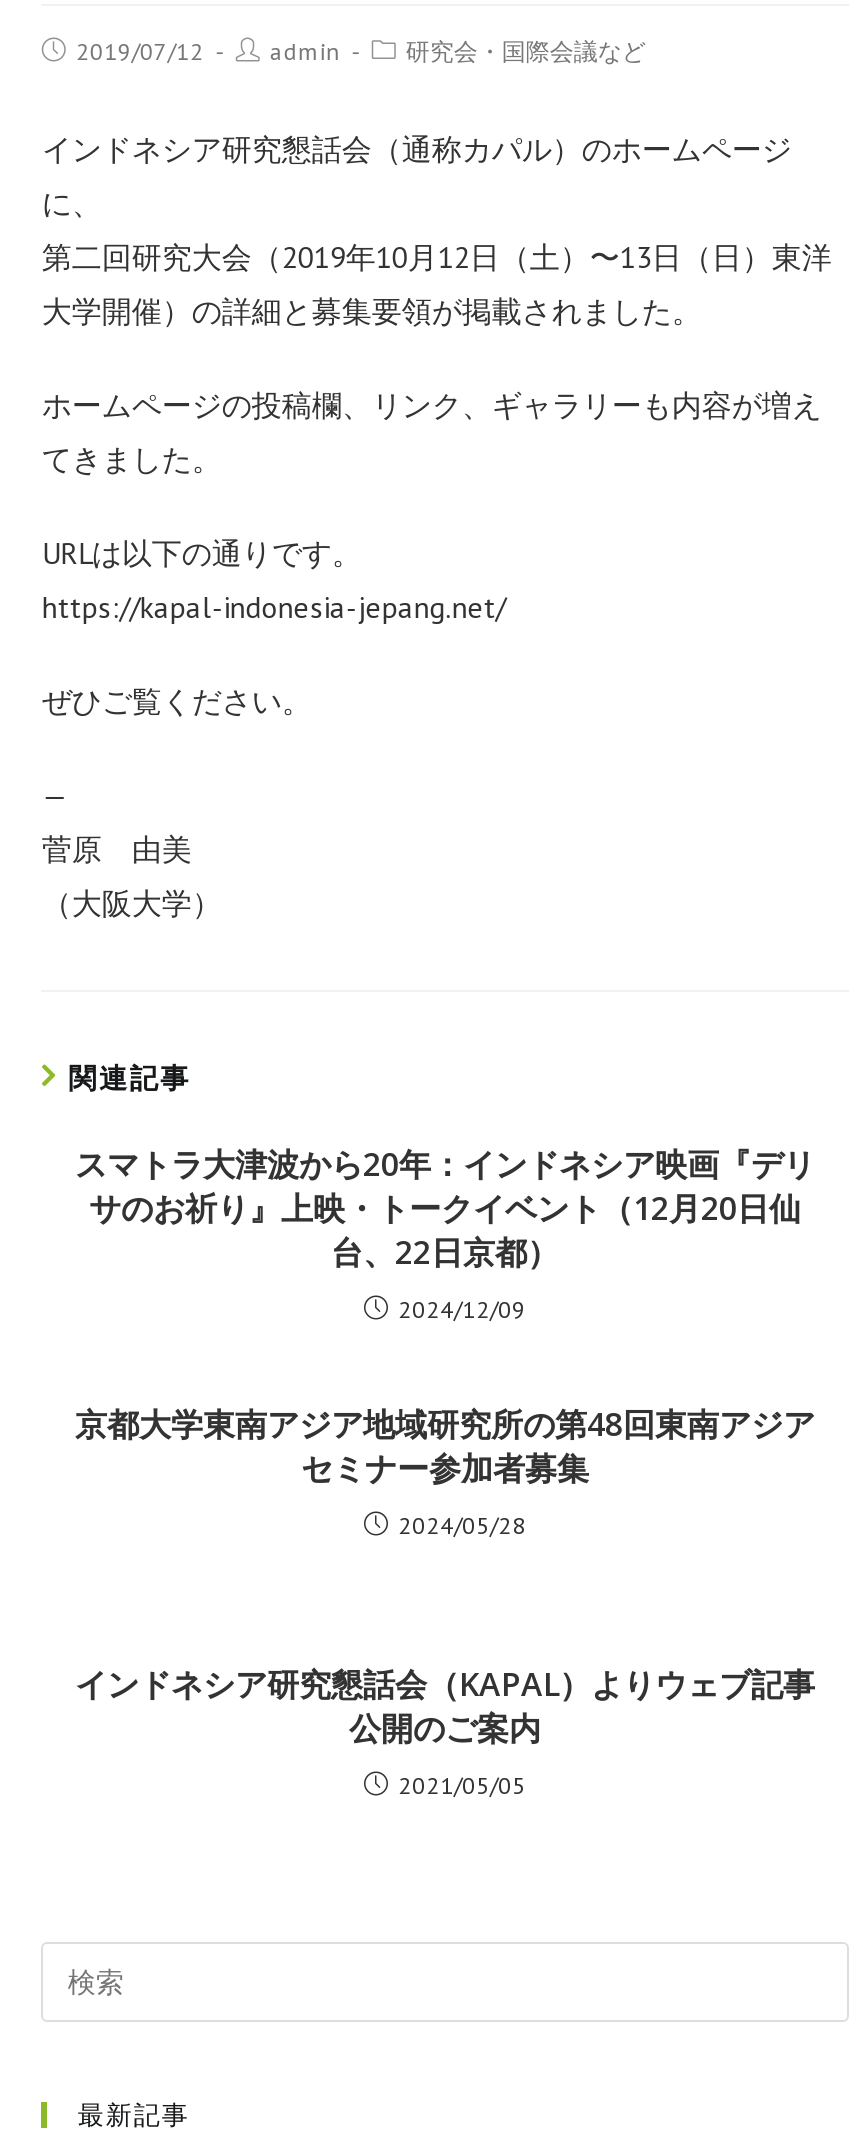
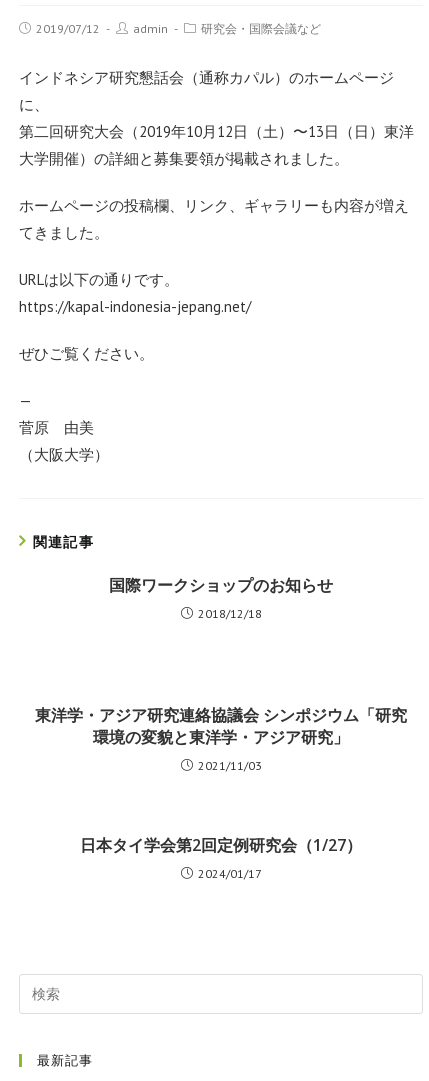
- スマトラ大津波から20年：インドネシア映画『デリ
- サのお祈り』上映・トークイベント（12月20日仙
- 台、22日京都）
+ 国際ワークショップのお知らせ

- 2024/12/09
+ 2018/12/18

- 京都大学東南アジア地域研究所の第48回東南アジア
- セミナー参加者募集
+ 東洋学・アジア研究連絡協議会 シンポジウム「研究
+ 環境の変貌と東洋学・アジア研究」

- 2024/05/28
+ 2021/11/03

- インドネシア研究懇話会（KAPAL）よりウェブ記事
- 公開のご案内
+ 日本タイ学会第2回定例研究会（1/27）

- 2021/05/05
+ 2024/01/17
